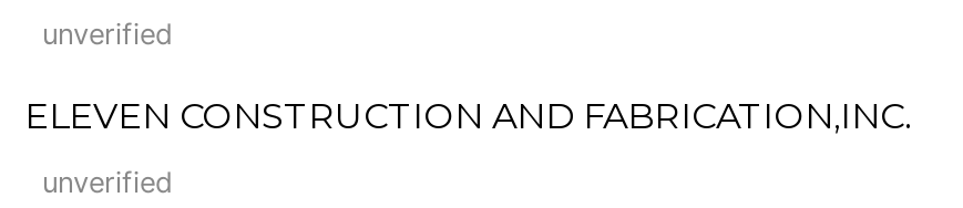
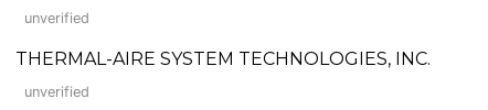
- ELEVEN CONSTRUCTION AND FABRICATION,INC.
+ THERMAL-AIRE SYSTEM TECHNOLOGIES, INC.
